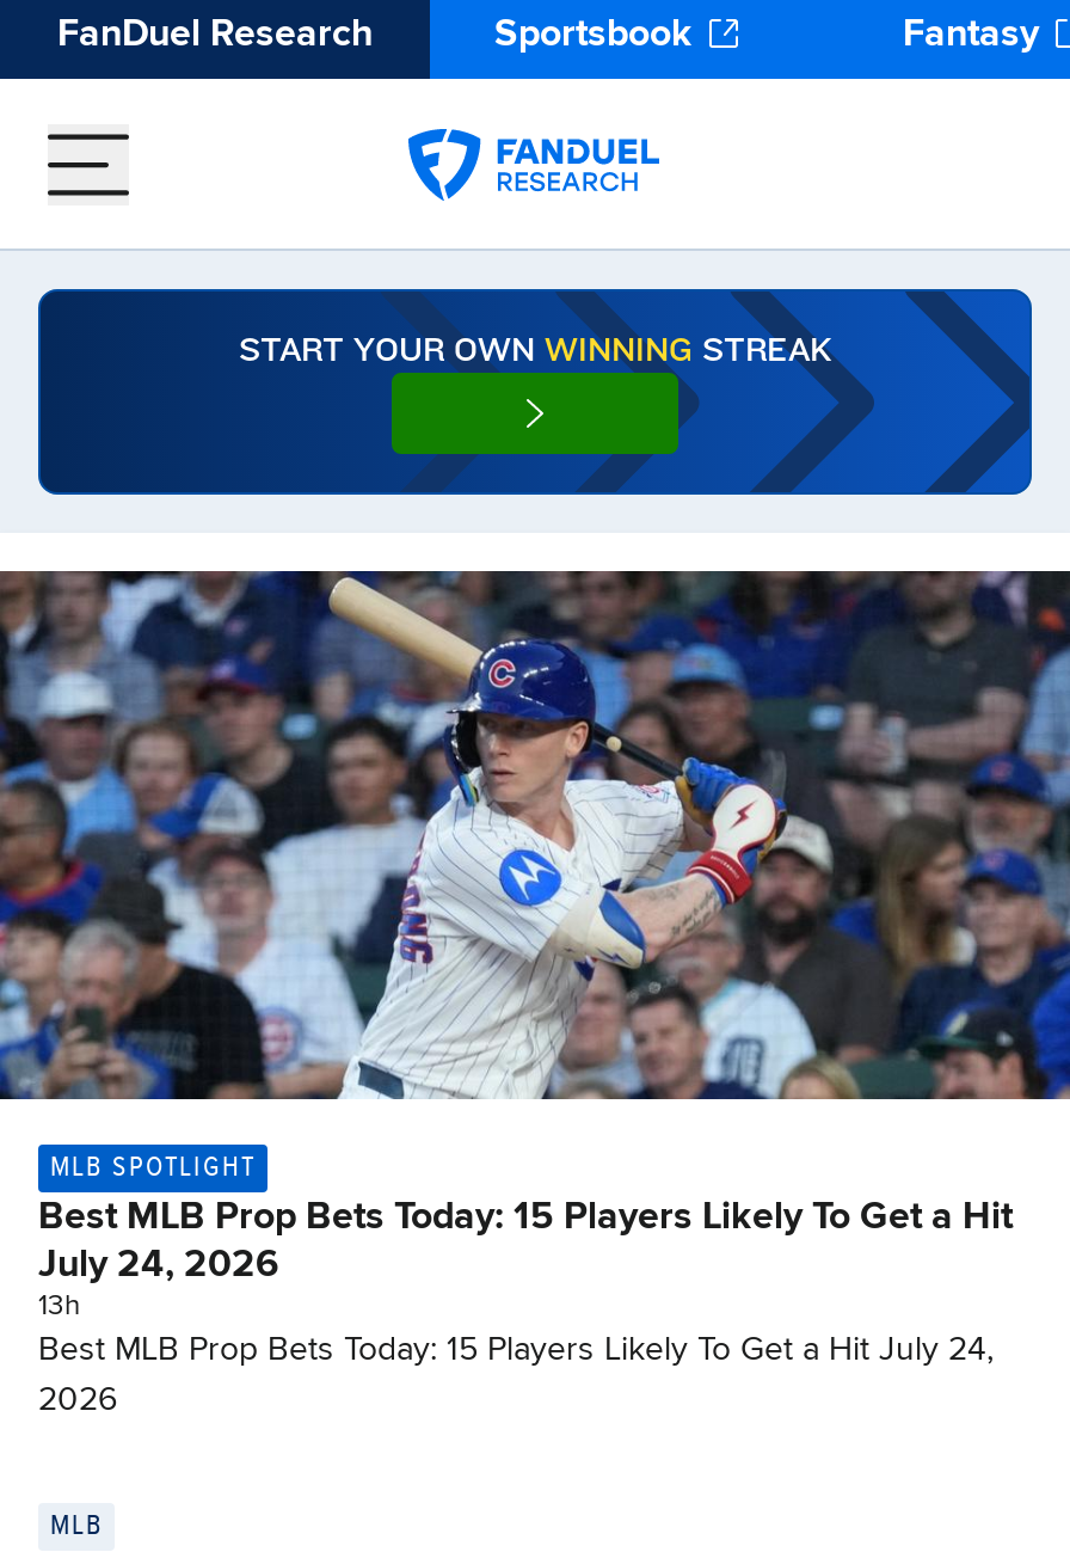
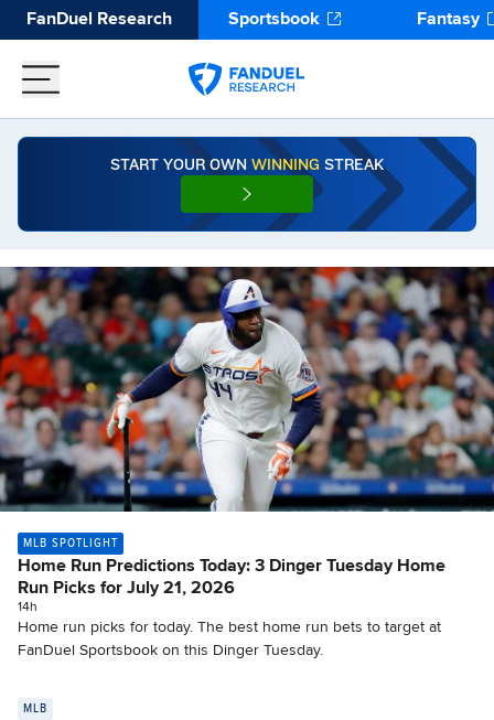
- [image]
+ [image]

- Best MLB Prop Bets Today: 15 Players Likely To Get a Hit
- July 24, 2026
- 13h
- Best MLB Prop Bets Today: 15 Players Likely To Get a Hit July 24,
+ Home Run Predictions Today: 3 Dinger Tuesday Home
+ Run Picks for July 21, 2026
+ 14h
+ Home run picks for today. The best home run bets to target at

- 2026
+ FanDuel Sportsbook on this Dinger Tuesday.
